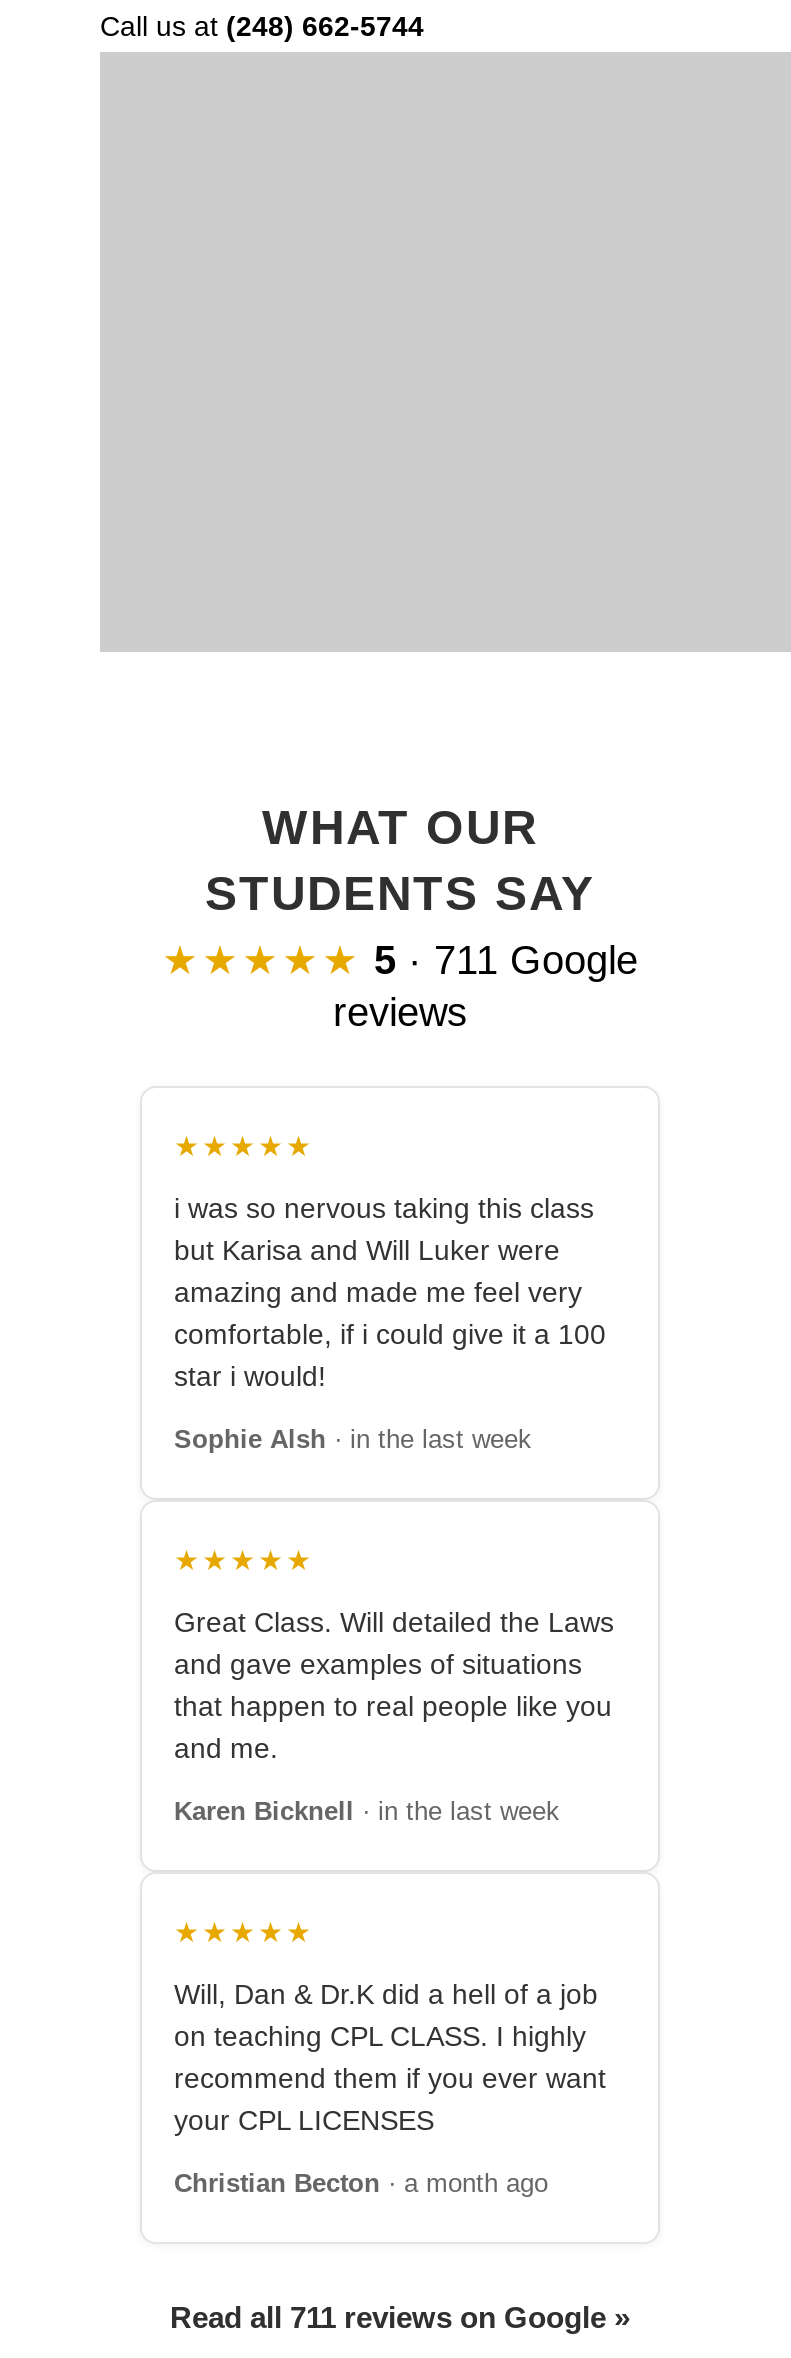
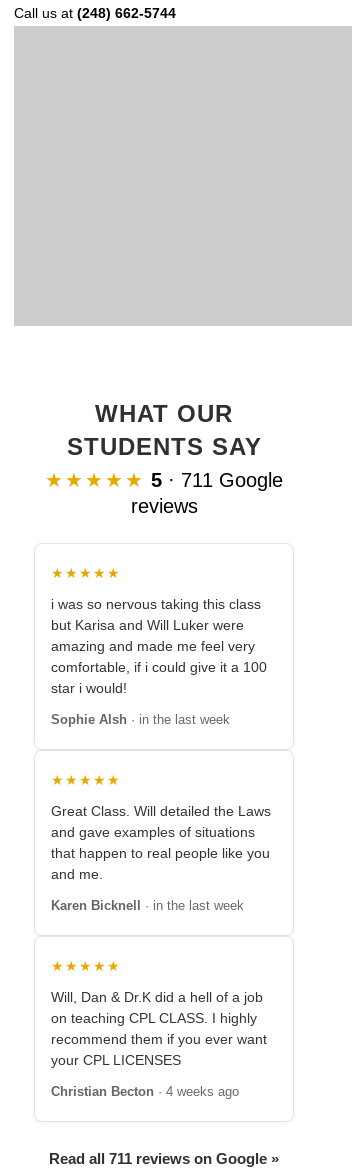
- Christian Becton · a month ago
+ Christian Becton · 4 weeks ago
